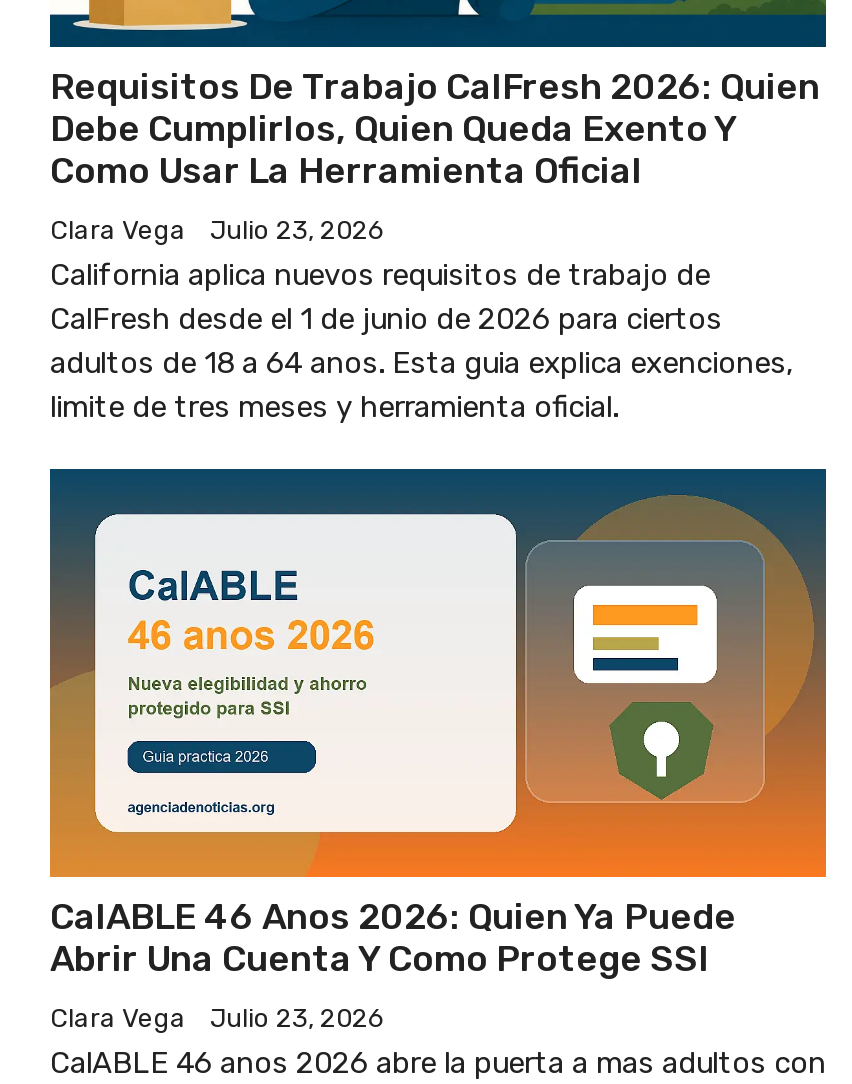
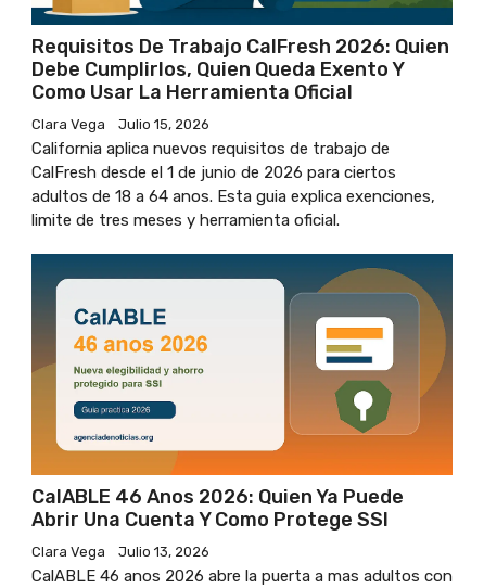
- Clara Vega Julio 23, 2026
+ Clara Vega Julio 15, 2026

- Clara Vega Julio 23, 2026
+ Clara Vega Julio 13, 2026
